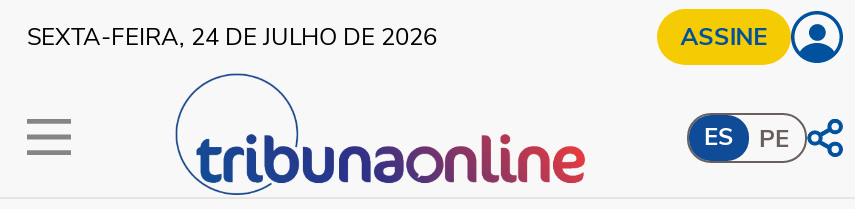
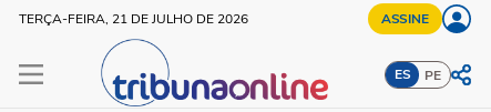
- SEXTA-FEIRA, 24 DE JULHO DE 2026
+ TERÇA-FEIRA, 21 DE JULHO DE 2026
